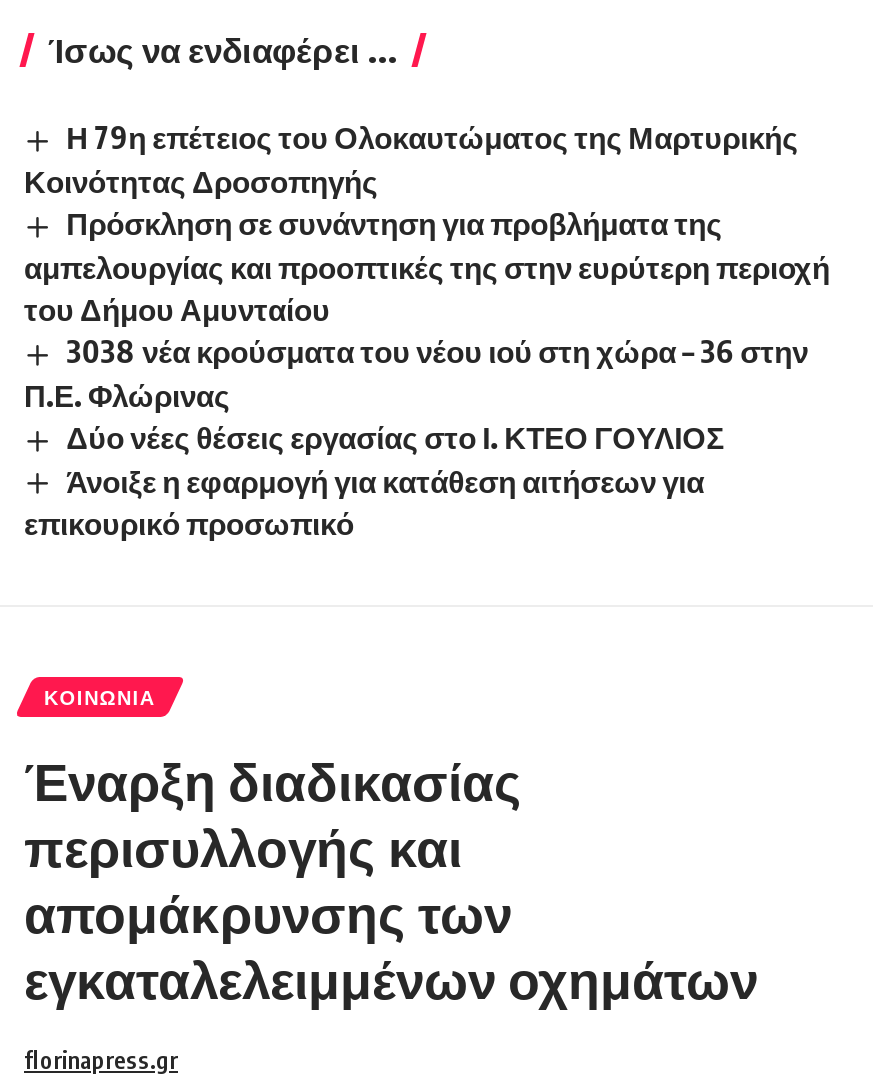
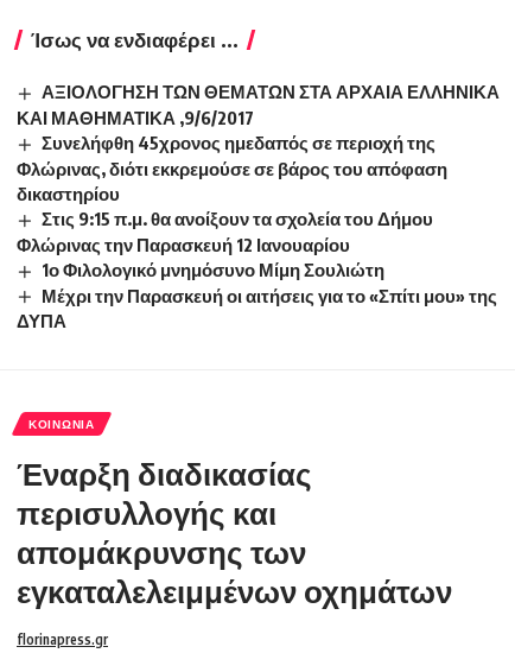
- Η 79η επέτειος του Ολοκαυτώματος της Μαρτυρικής
- Κοινότητας Δροσοπηγής
- Πρόσκληση σε συνάντηση για προβλήματα της
- αμπελουργίας και προοπτικές της στην ευρύτερη περιοχή
- του Δήμου Αμυνταίου
- 3038 νέα κρούσματα του νέου ιού στη χώρα – 36 στην
- Π.Ε. Φλώρινας
- Δύο νέες θέσεις εργασίας στο Ι. ΚΤΕΟ ΓΟΥΛΙΟΣ
- Άνοιξε η εφαρμογή για κατάθεση αιτήσεων για
- επικουρικό προσωπικό
+ ΑΞΙΟΛΟΓΗΣΗ ΤΩΝ ΘΕΜΑΤΩΝ ΣΤΑ ΑΡΧΑΙΑ ΕΛΛΗΝΙΚΑ
+ ΚΑΙ ΜΑΘΗΜΑΤΙΚΑ ,9/6/2017
+ Συνελήφθη 45χρονος ημεδαπός σε περιοχή της
+ Φλώρινας, διότι εκκρεμούσε σε βάρος του απόφαση
+ δικαστηρίου
+ Στις 9:15 π.μ. θα ανοίξουν τα σχολεία του Δήμου
+ Φλώρινας την Παρασκευή 12 Ιανουαρίου
+ 1ο Φιλολογικό μνημόσυνο Μίμη Σουλιώτη
+ Μέχρι την Παρασκευή οι αιτήσεις για το «Σπίτι μου» της
+ ΔΥΠΑ
